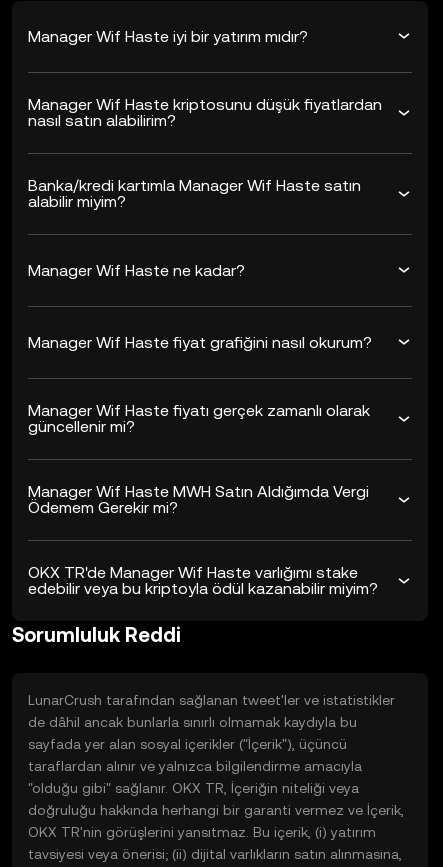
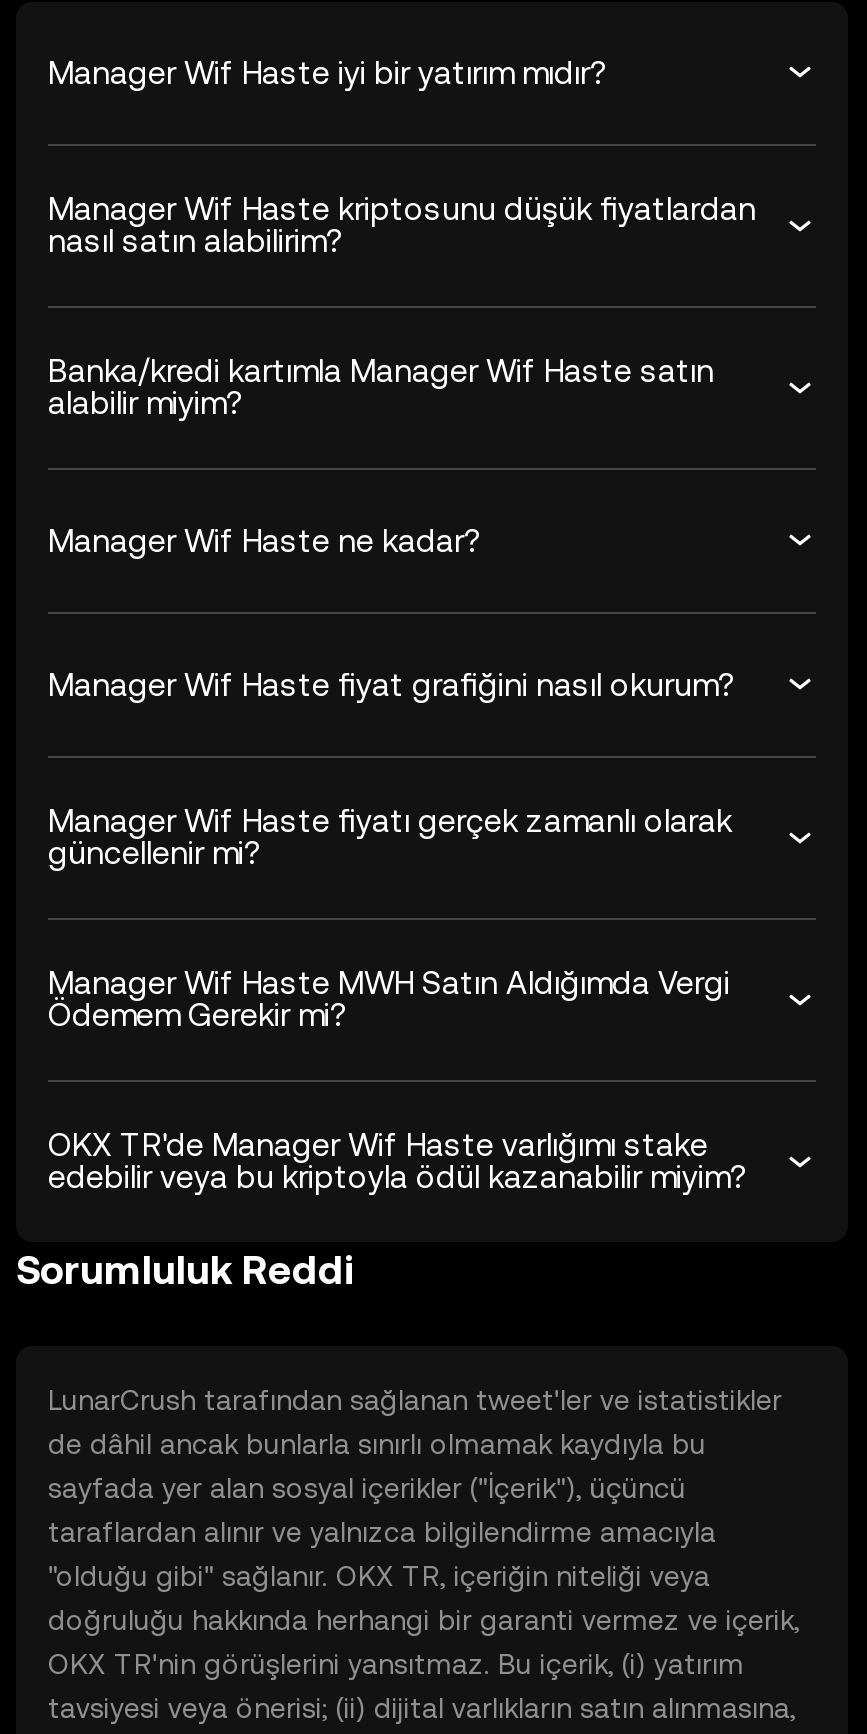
- "olduğu gibi" sağlanır. OKX TR, İçeriğin niteliği veya
+ "olduğu gibi" sağlanır. OKX TR, içeriğin niteliği veya

- doğruluğu hakkında herhangi bir garanti vermez ve İçerik,
+ doğruluğu hakkında herhangi bir garanti vermez ve içerik,
